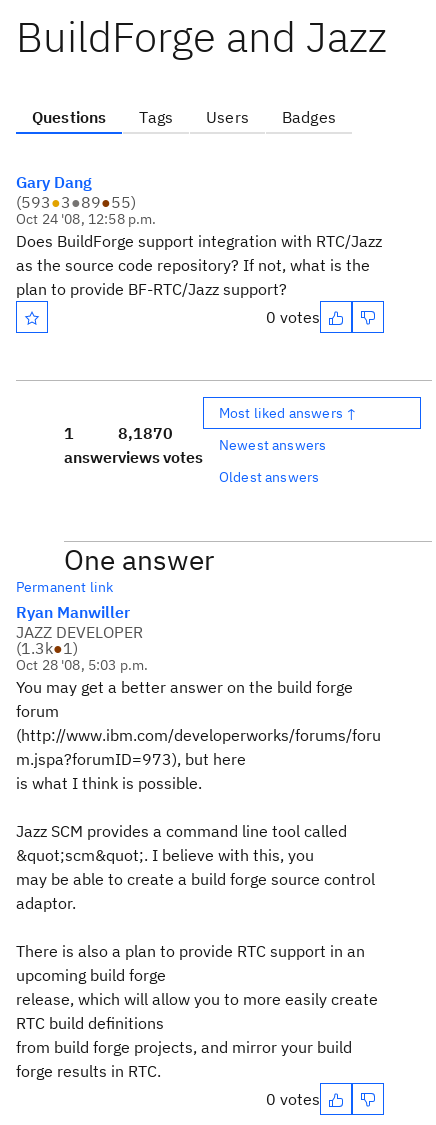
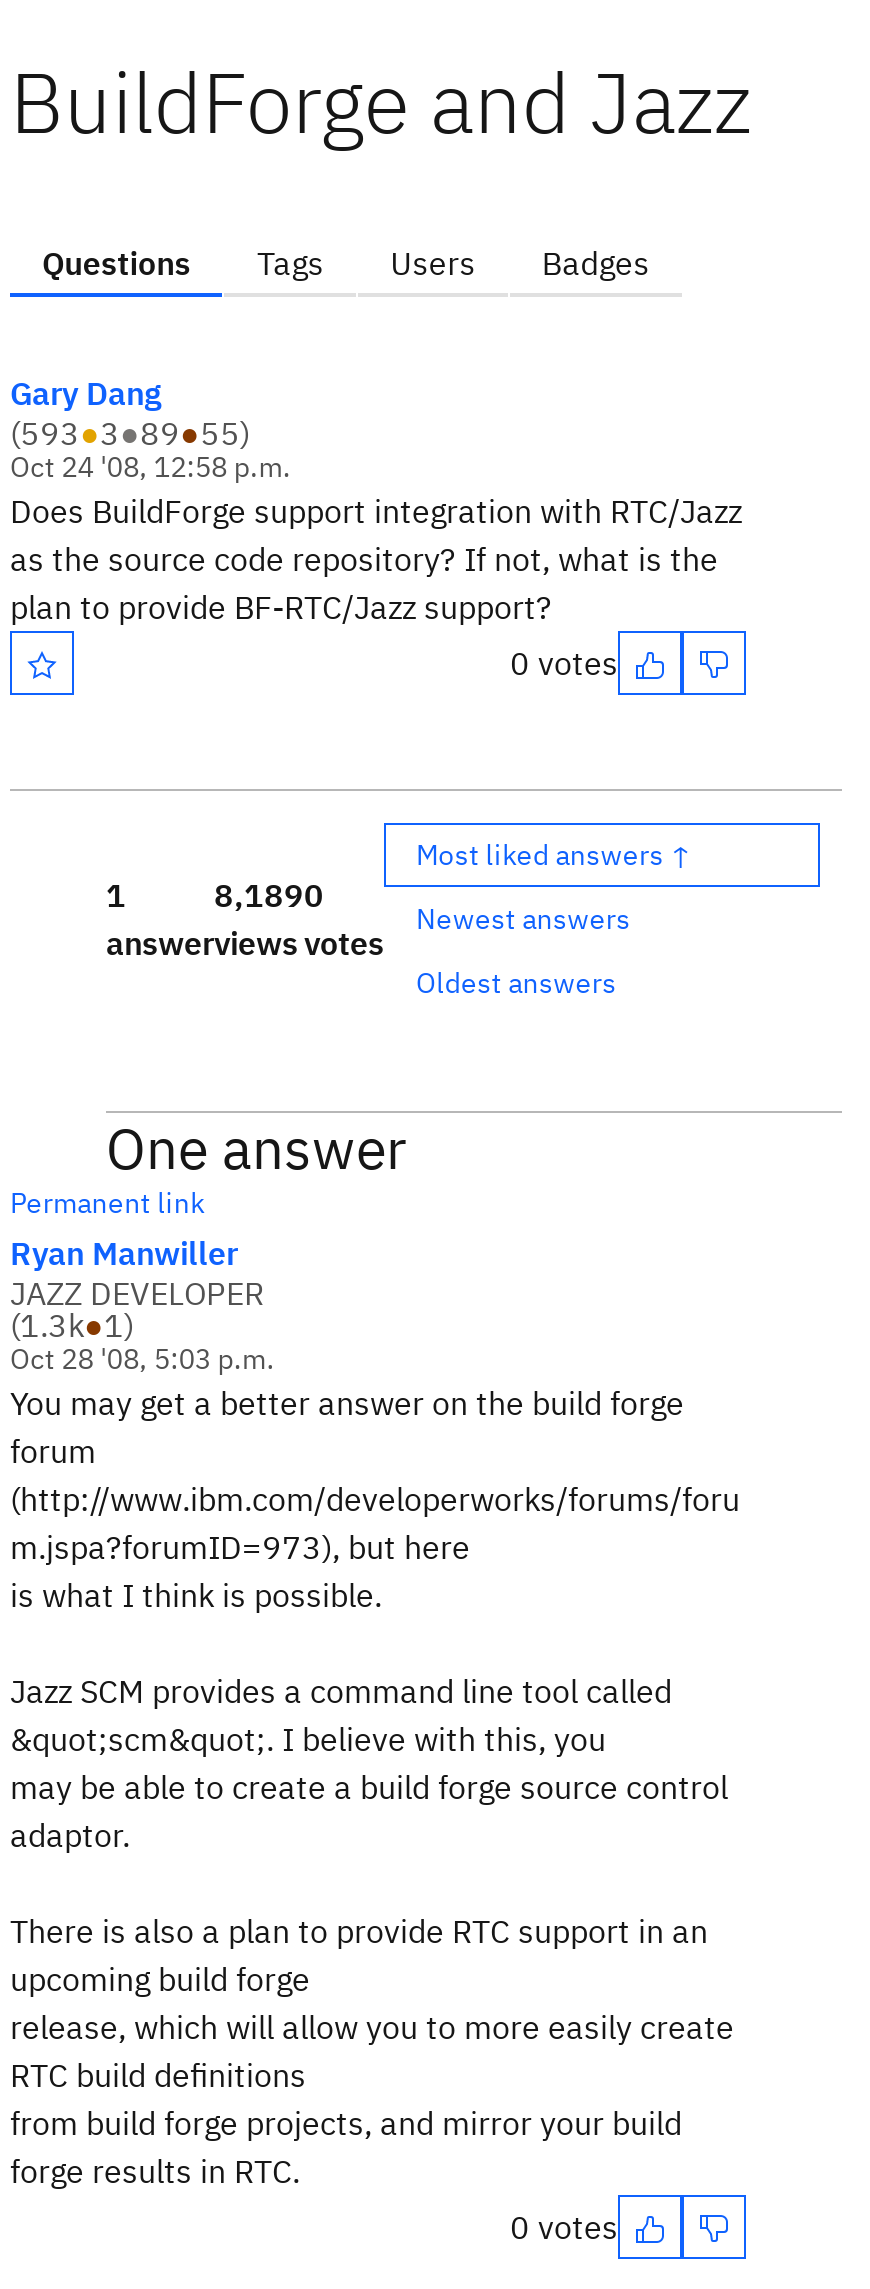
- 8,187 0
+ 8,189 0
